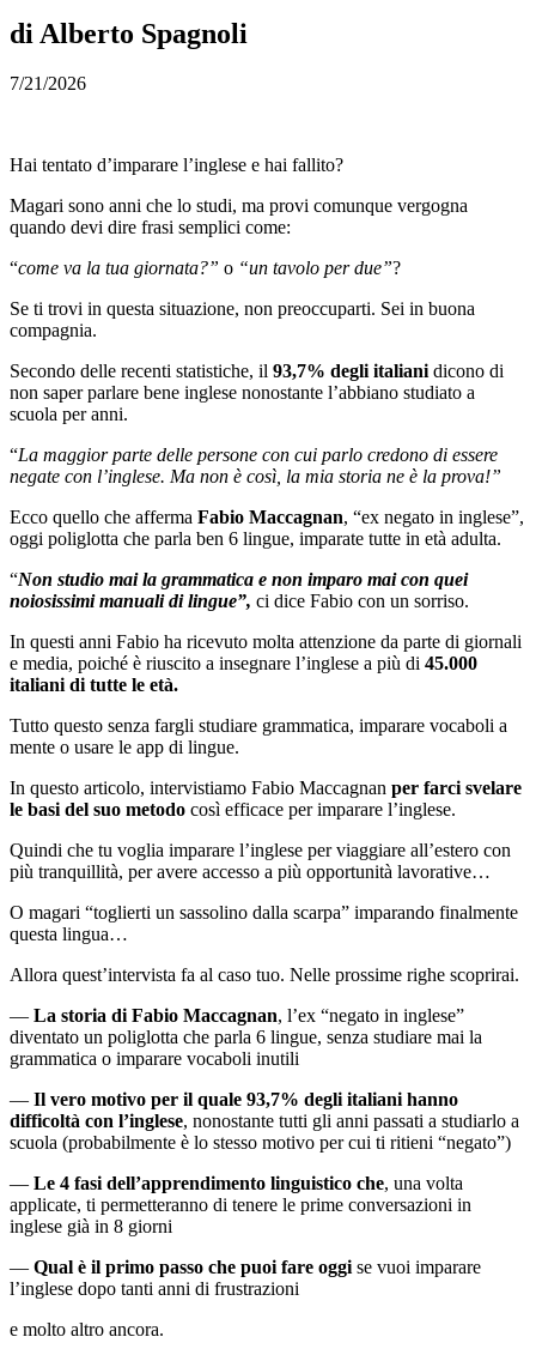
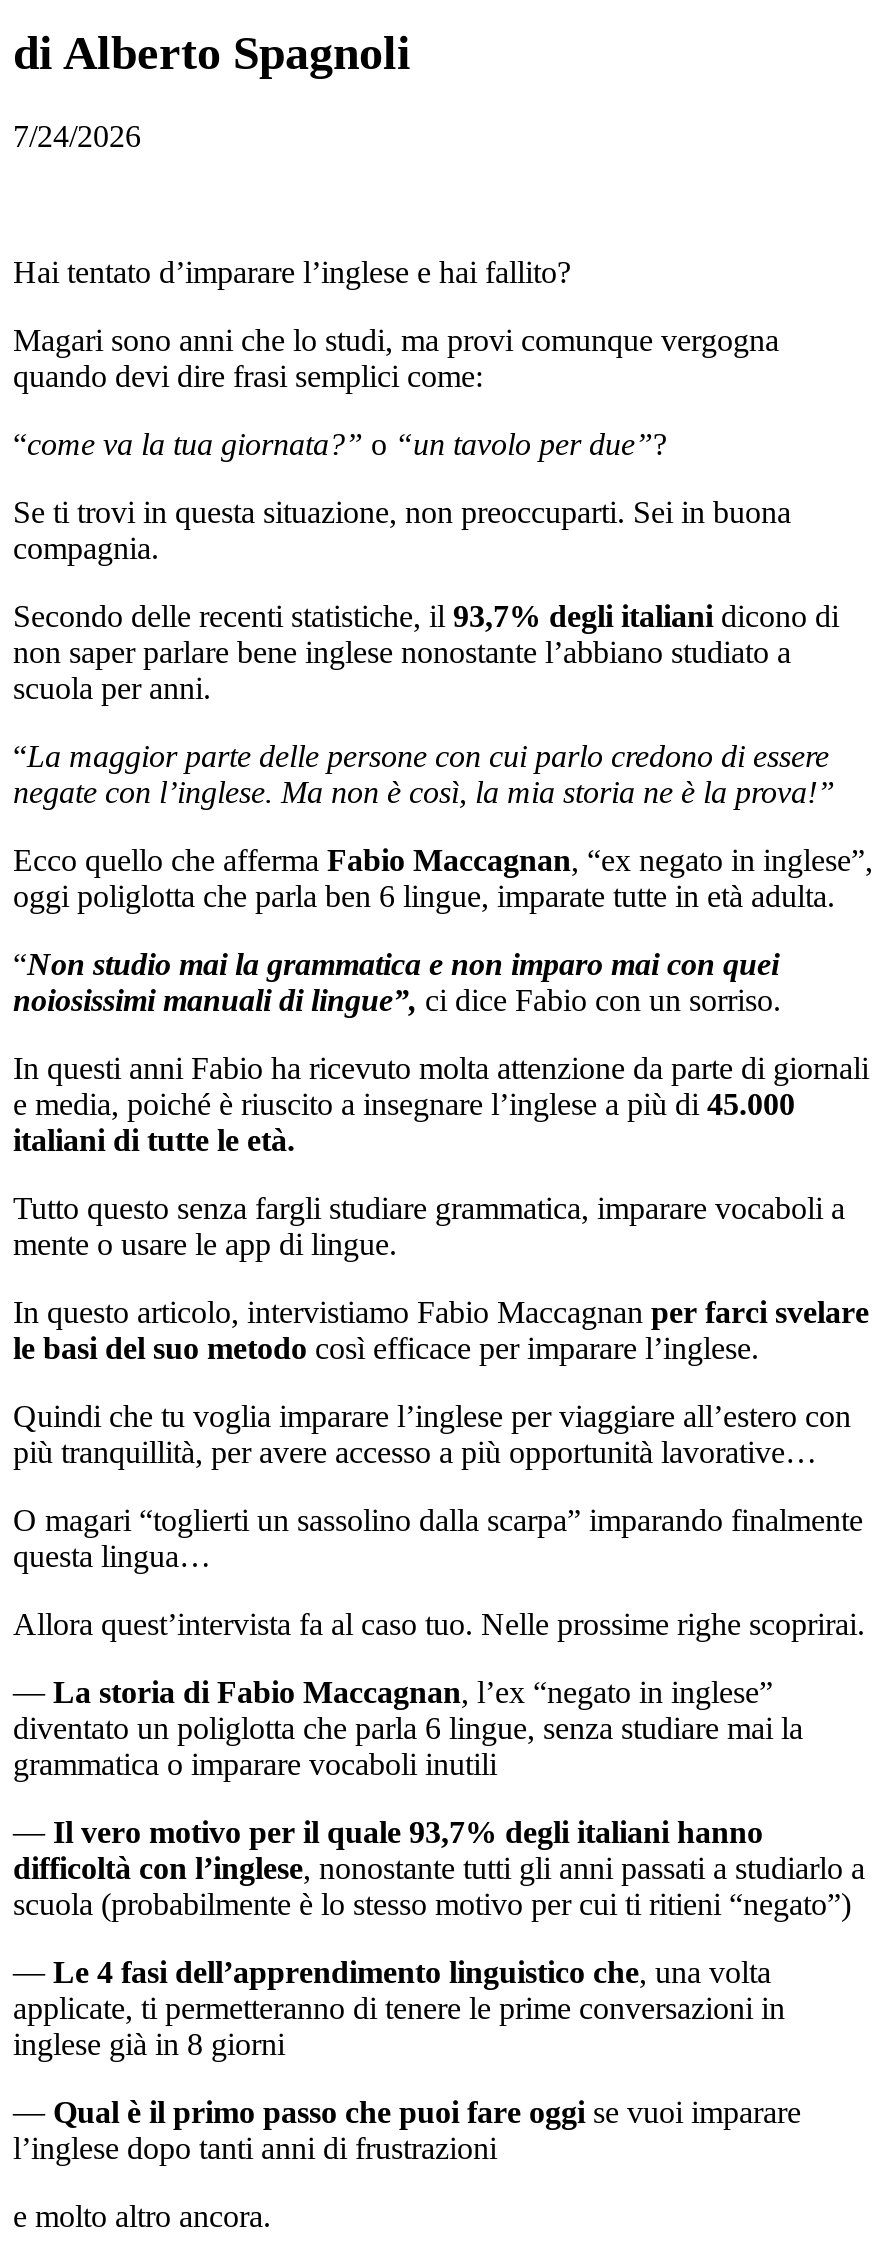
- 7/21/2026
+ 7/24/2026
